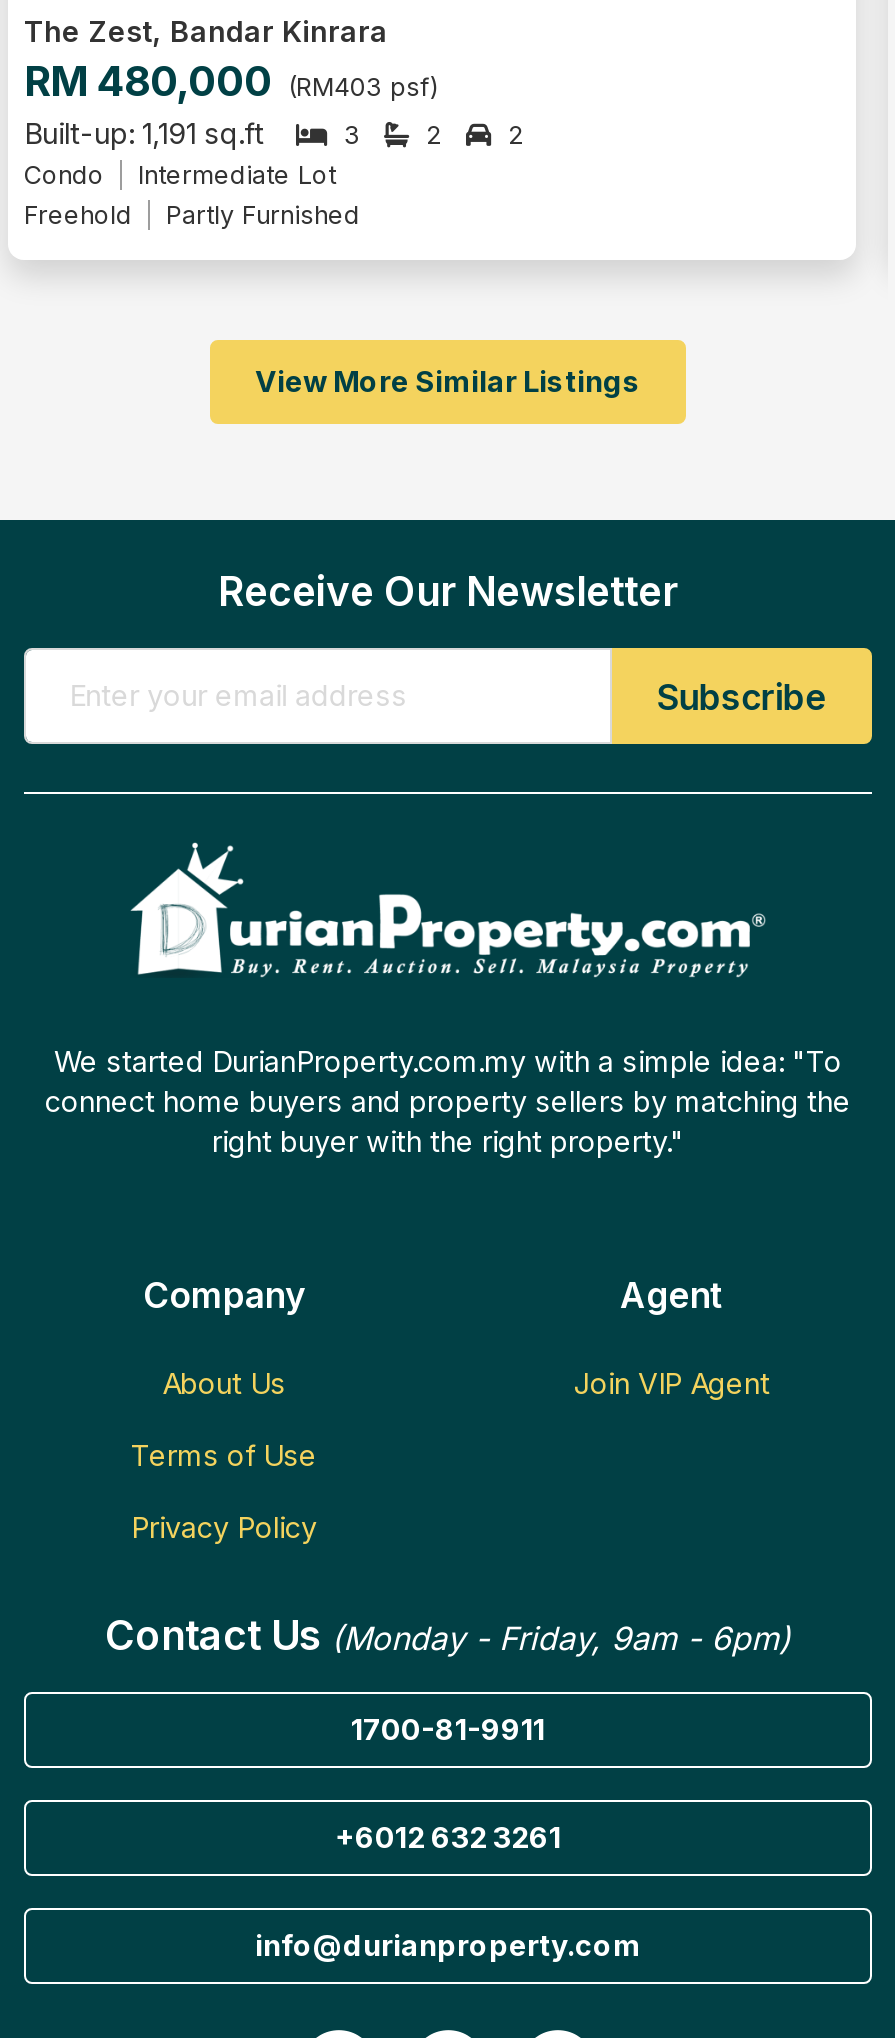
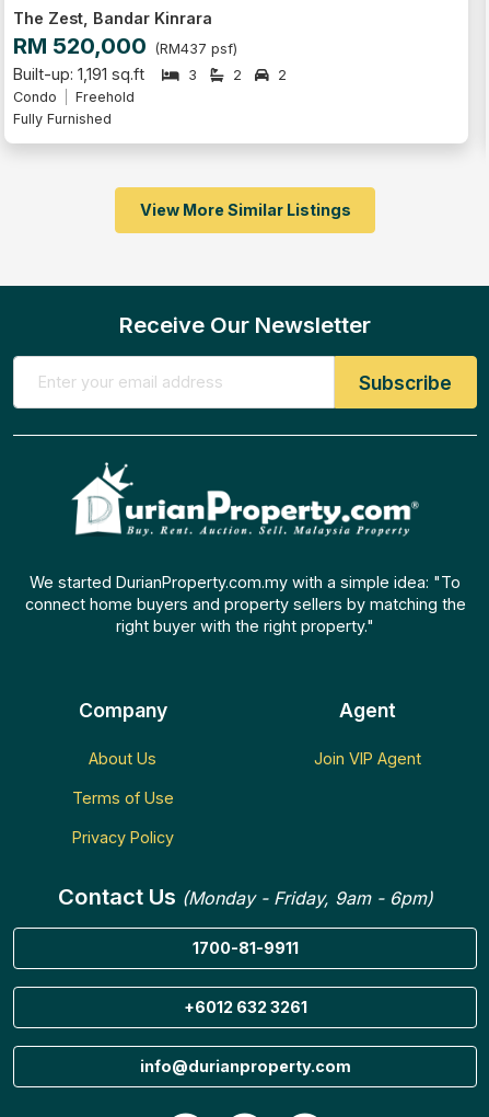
- RM 480,000 (RM403 psf)
+ RM 520,000 (RM437 psf)

- Intermediate Lot

moved up: Freehold

- Partly Furnished
+ Fully Furnished
